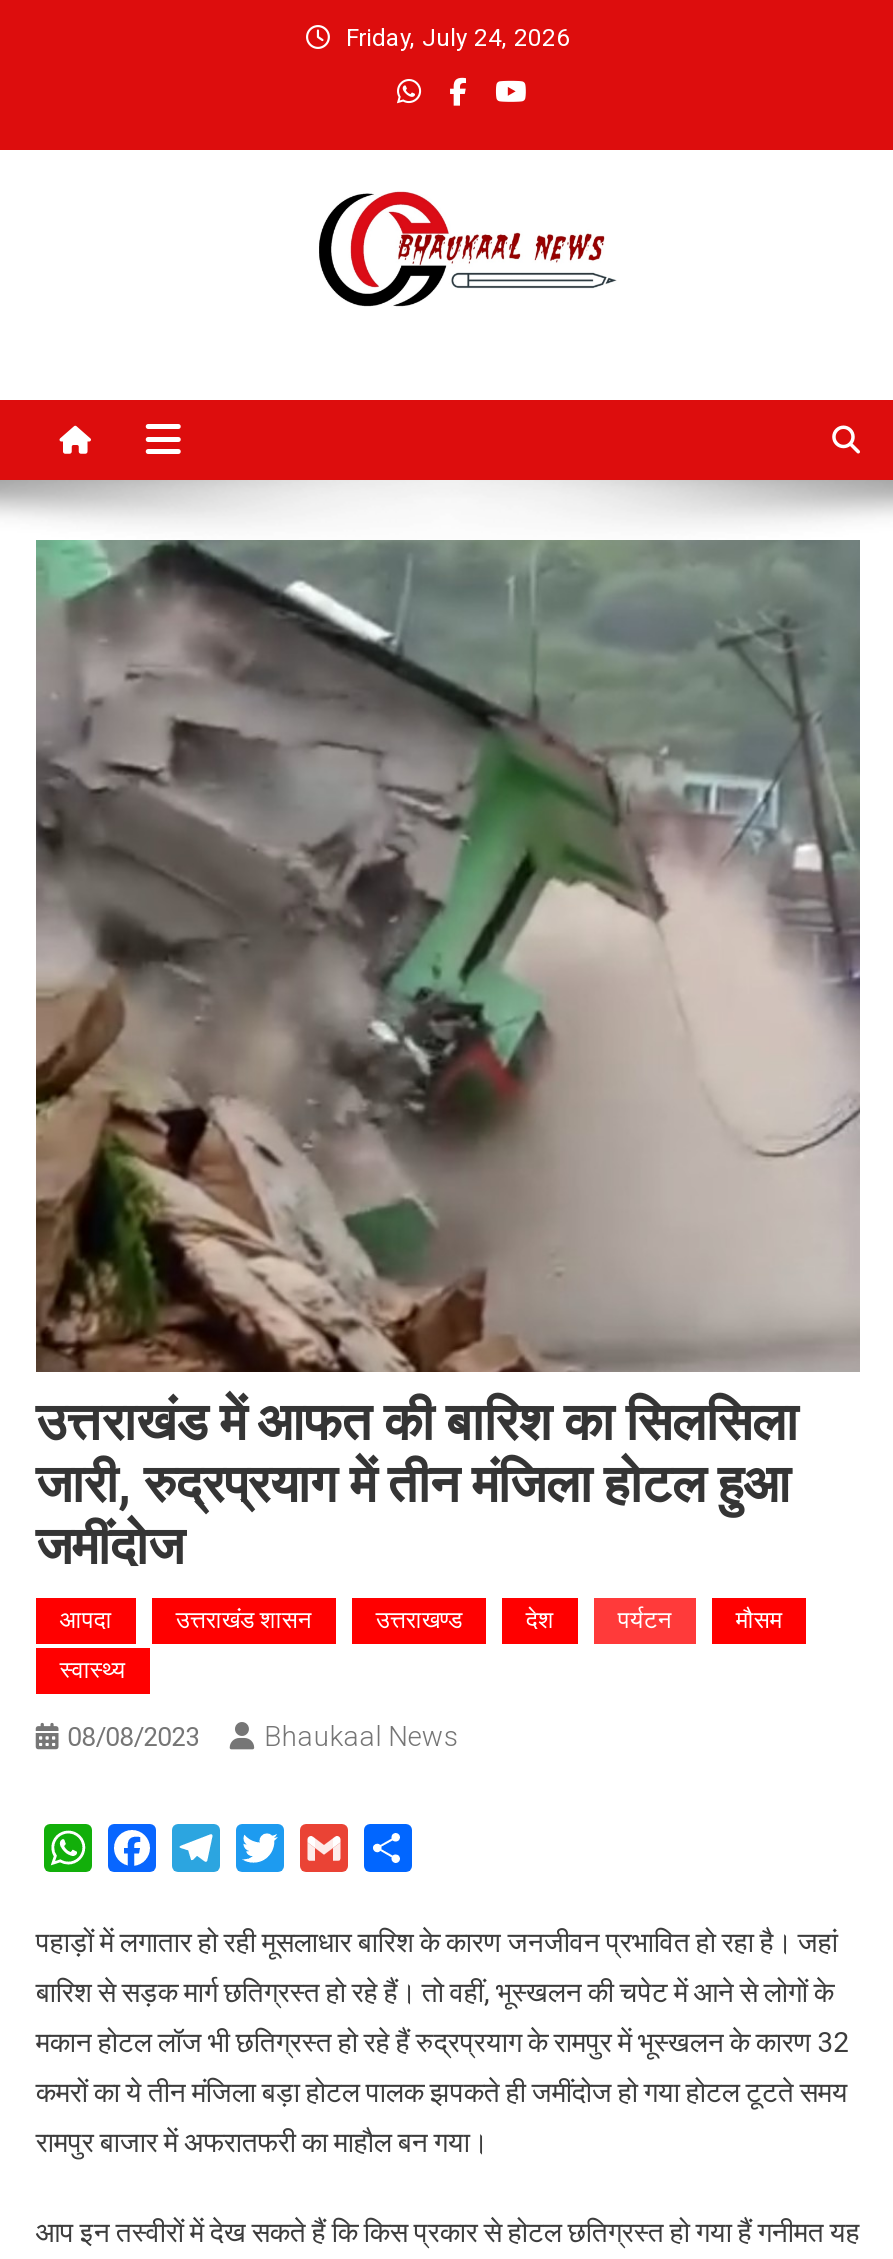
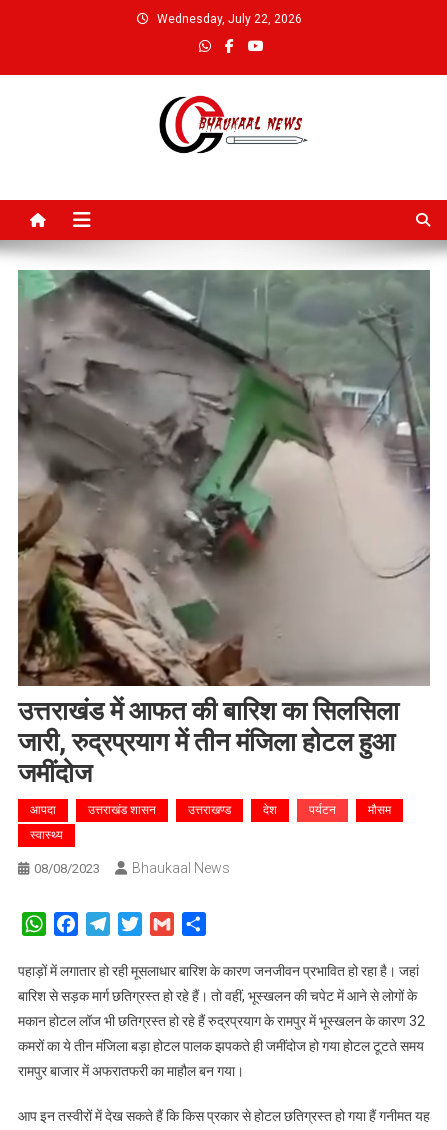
- Friday, July 24, 2026
+ Wednesday, July 22, 2026
